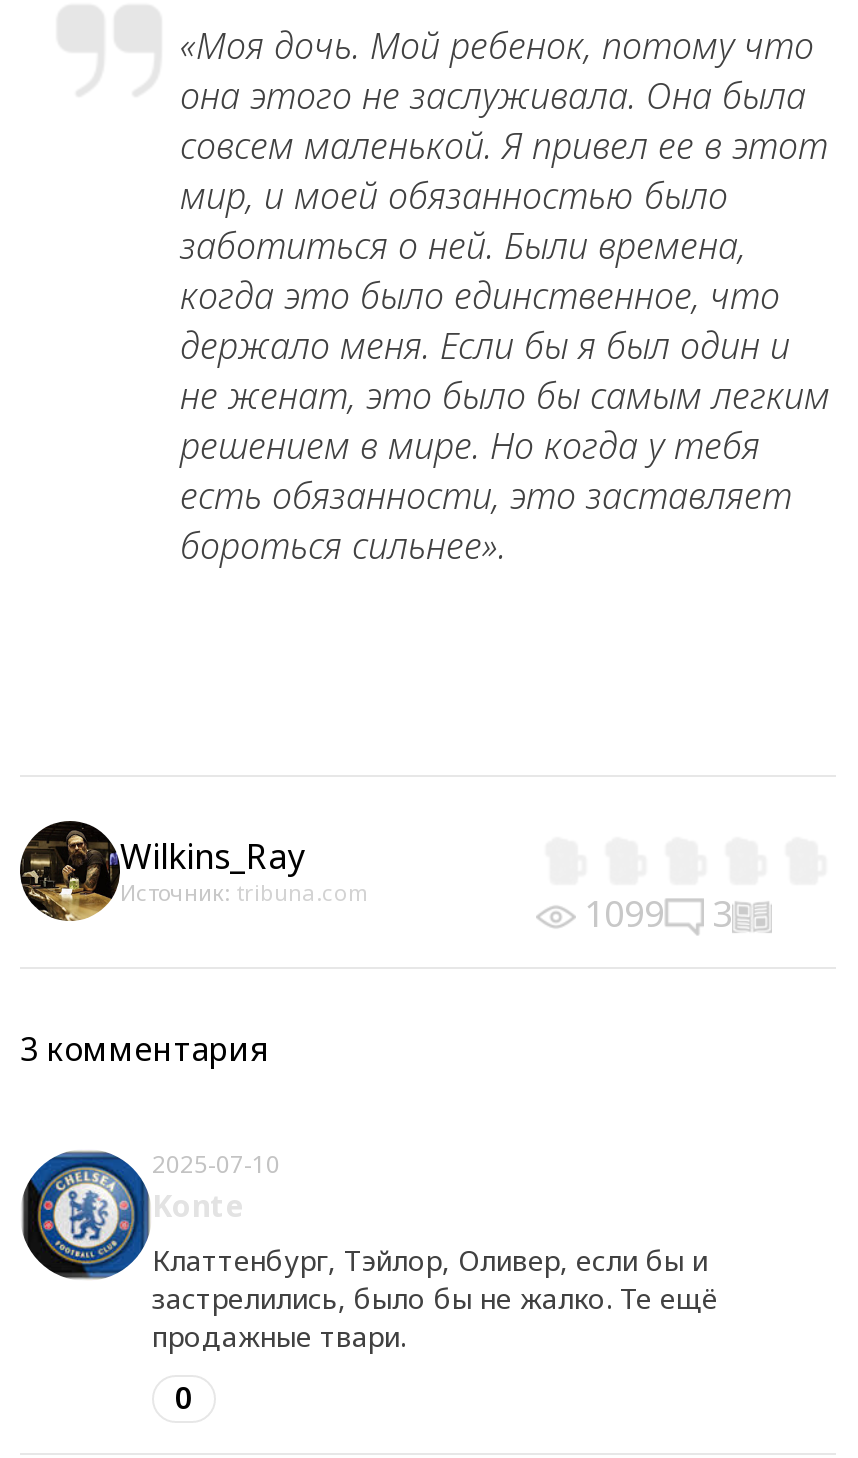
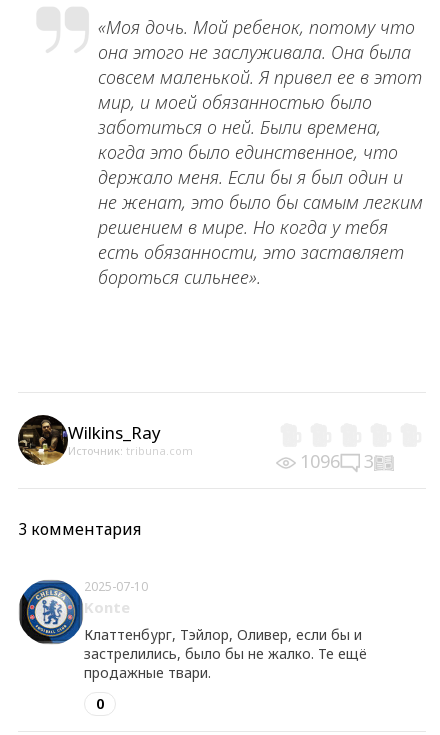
- 1099 3
+ 1096 3
